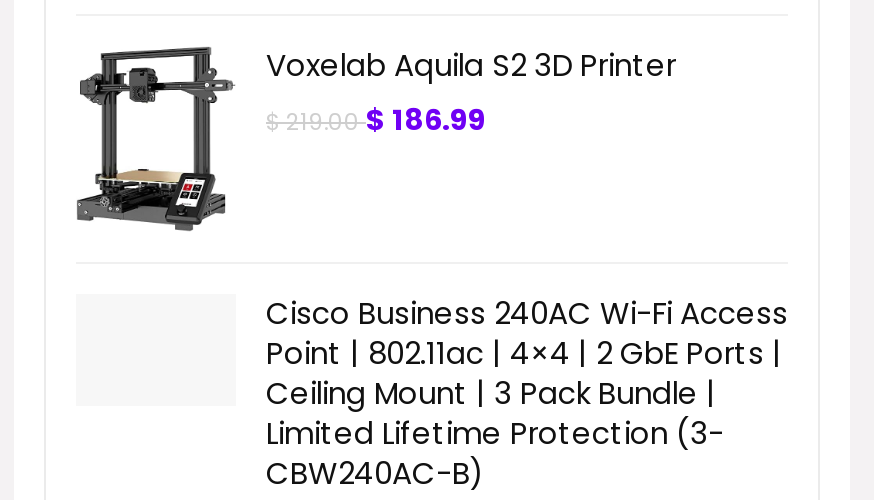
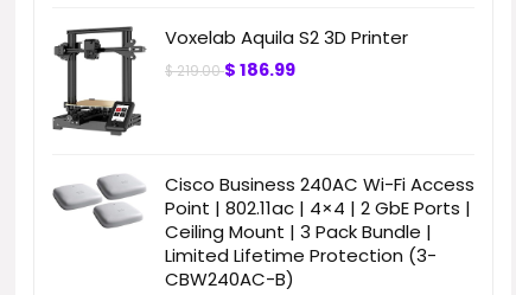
+ [image]
